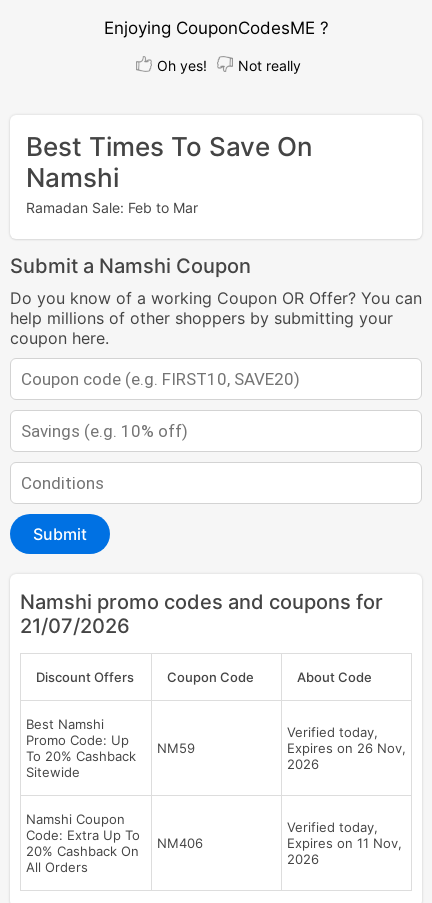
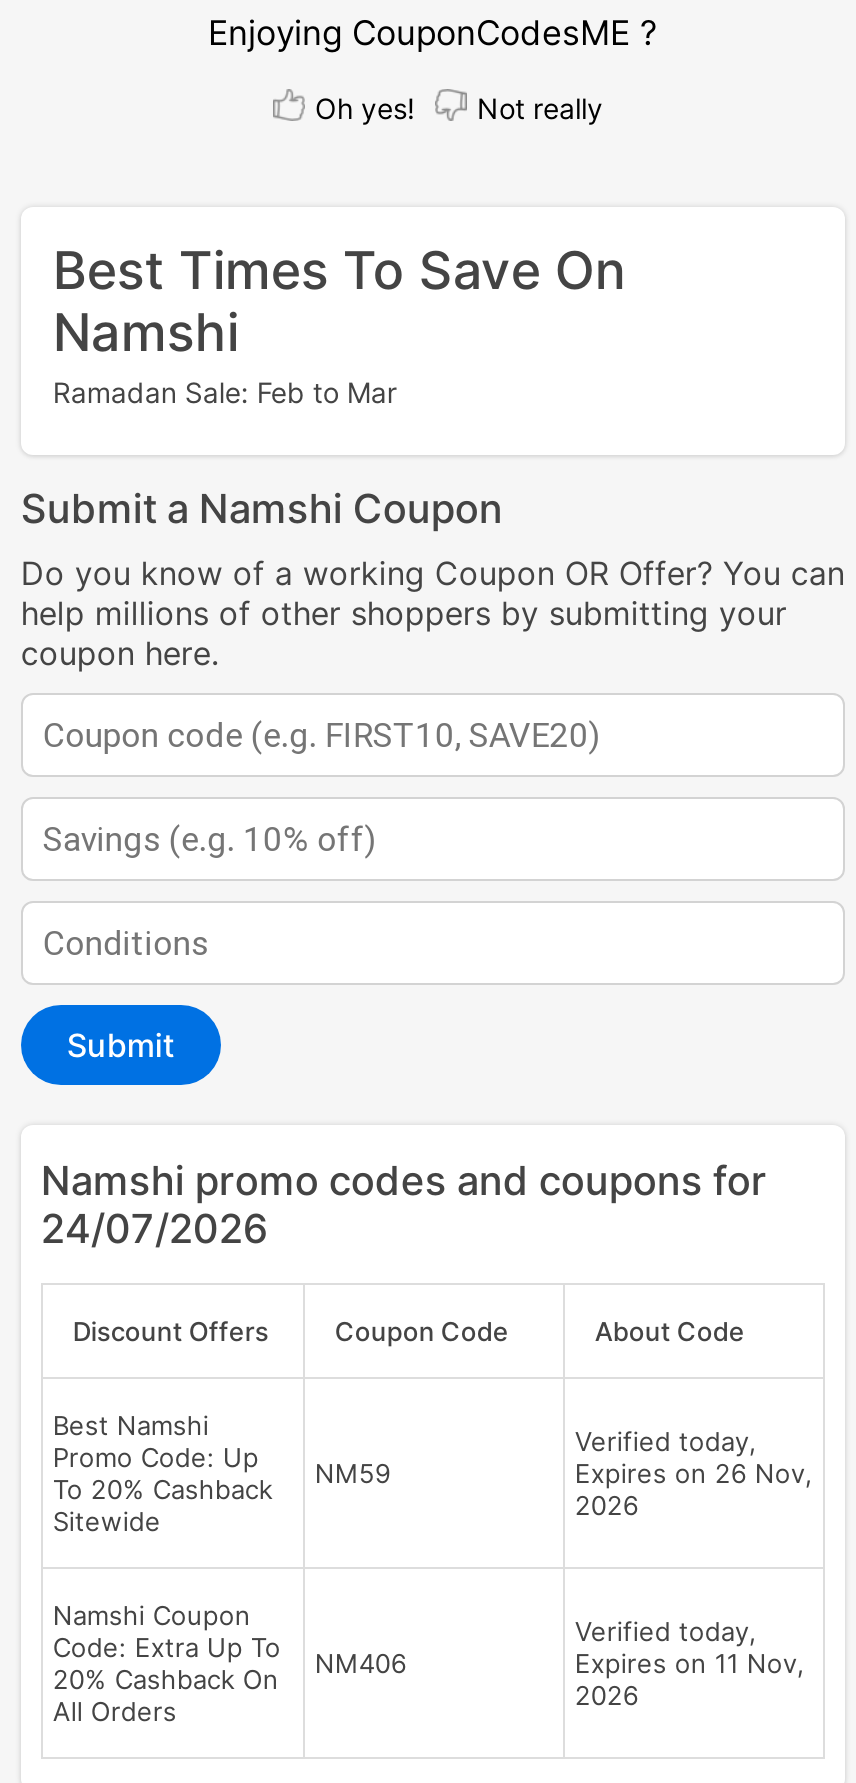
- 21/07/2026
+ 24/07/2026
